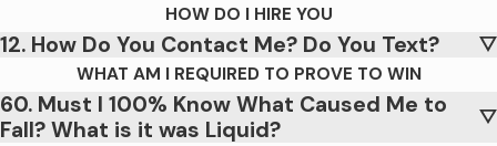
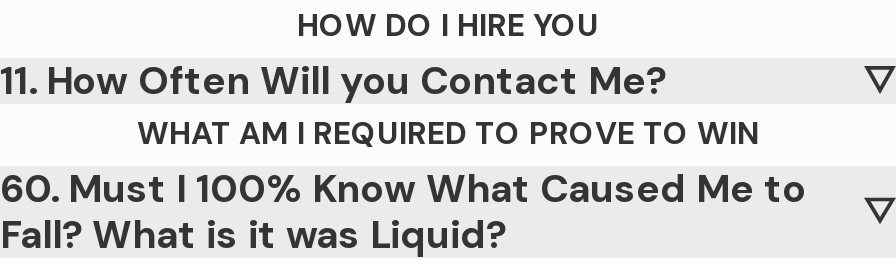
- 12. How Do You Contact Me? Do You Text?
+ 11. How Often Will you Contact Me?
